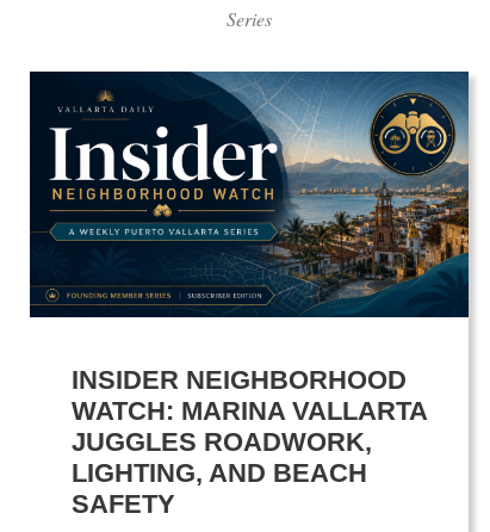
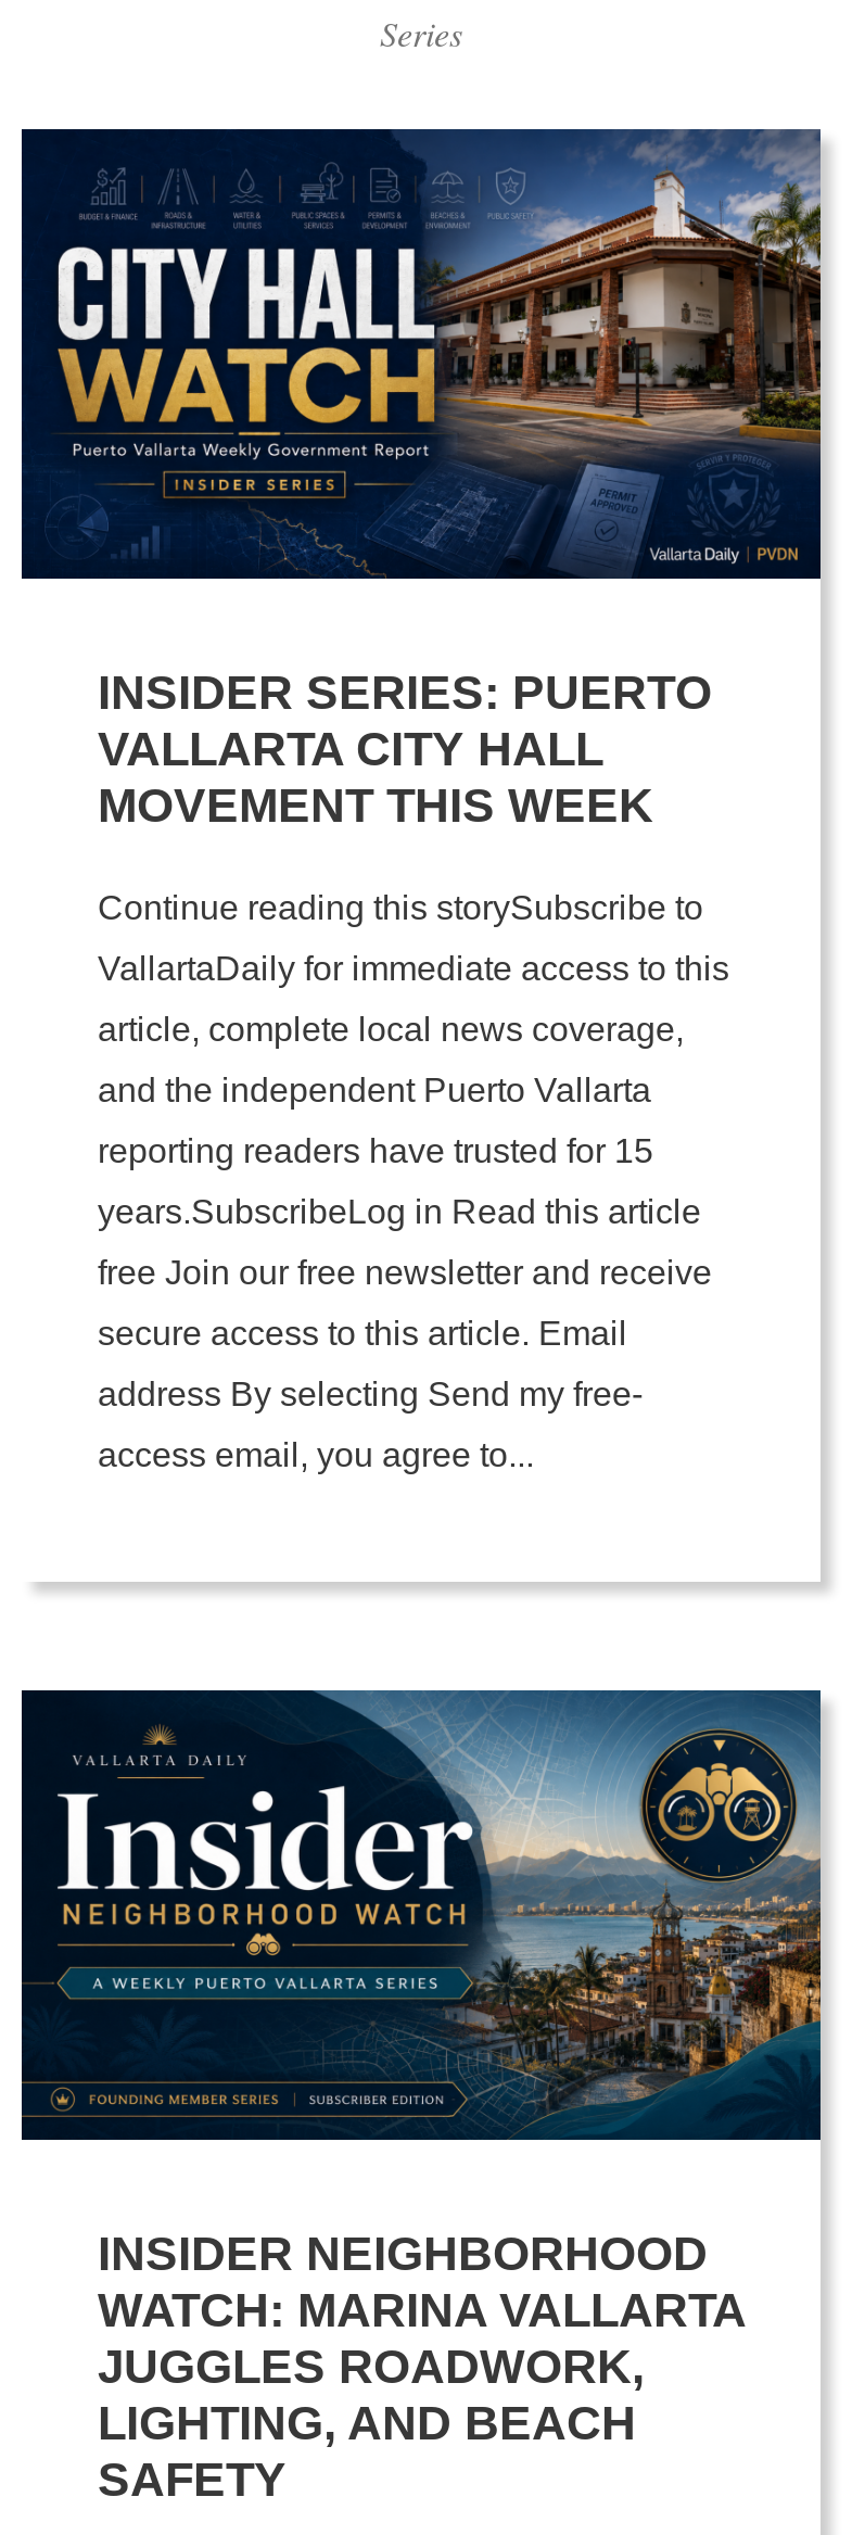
+ [image]
+ INSIDER SERIES: PUERTO
+ VALLARTA CITY HALL
+ MOVEMENT THIS WEEK
+ Continue reading this storySubscribe to
+ VallartaDaily for immediate access to this
+ article, complete local news coverage,
+ and the independent Puerto Vallarta
+ reporting readers have trusted for 15
+ years.SubscribeLog in Read this article
+ free Join our free newsletter and receive
+ secure access to this article. Email
+ address By selecting Send my free-
+ access email, you agree to...
